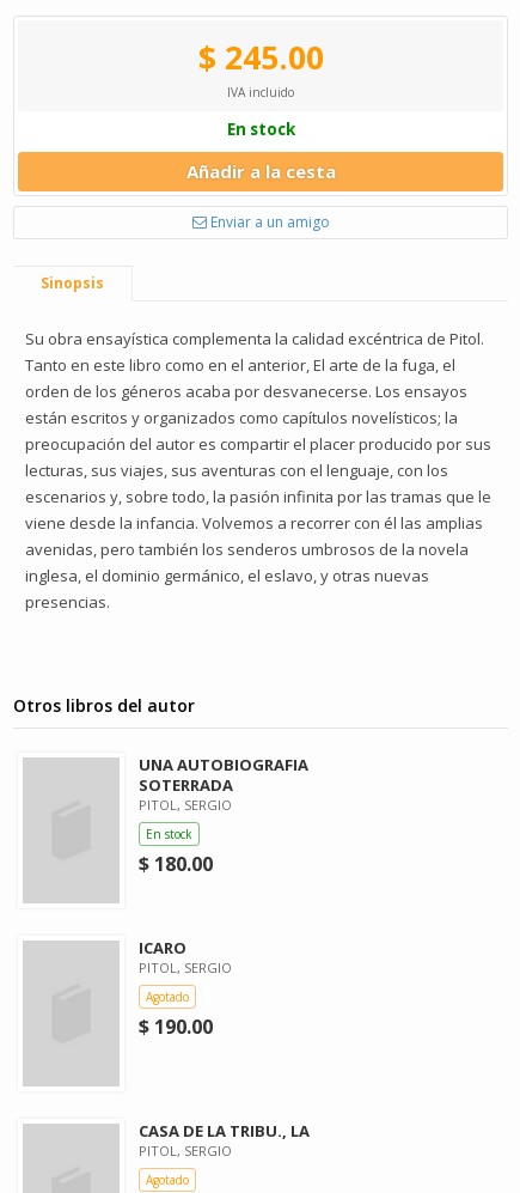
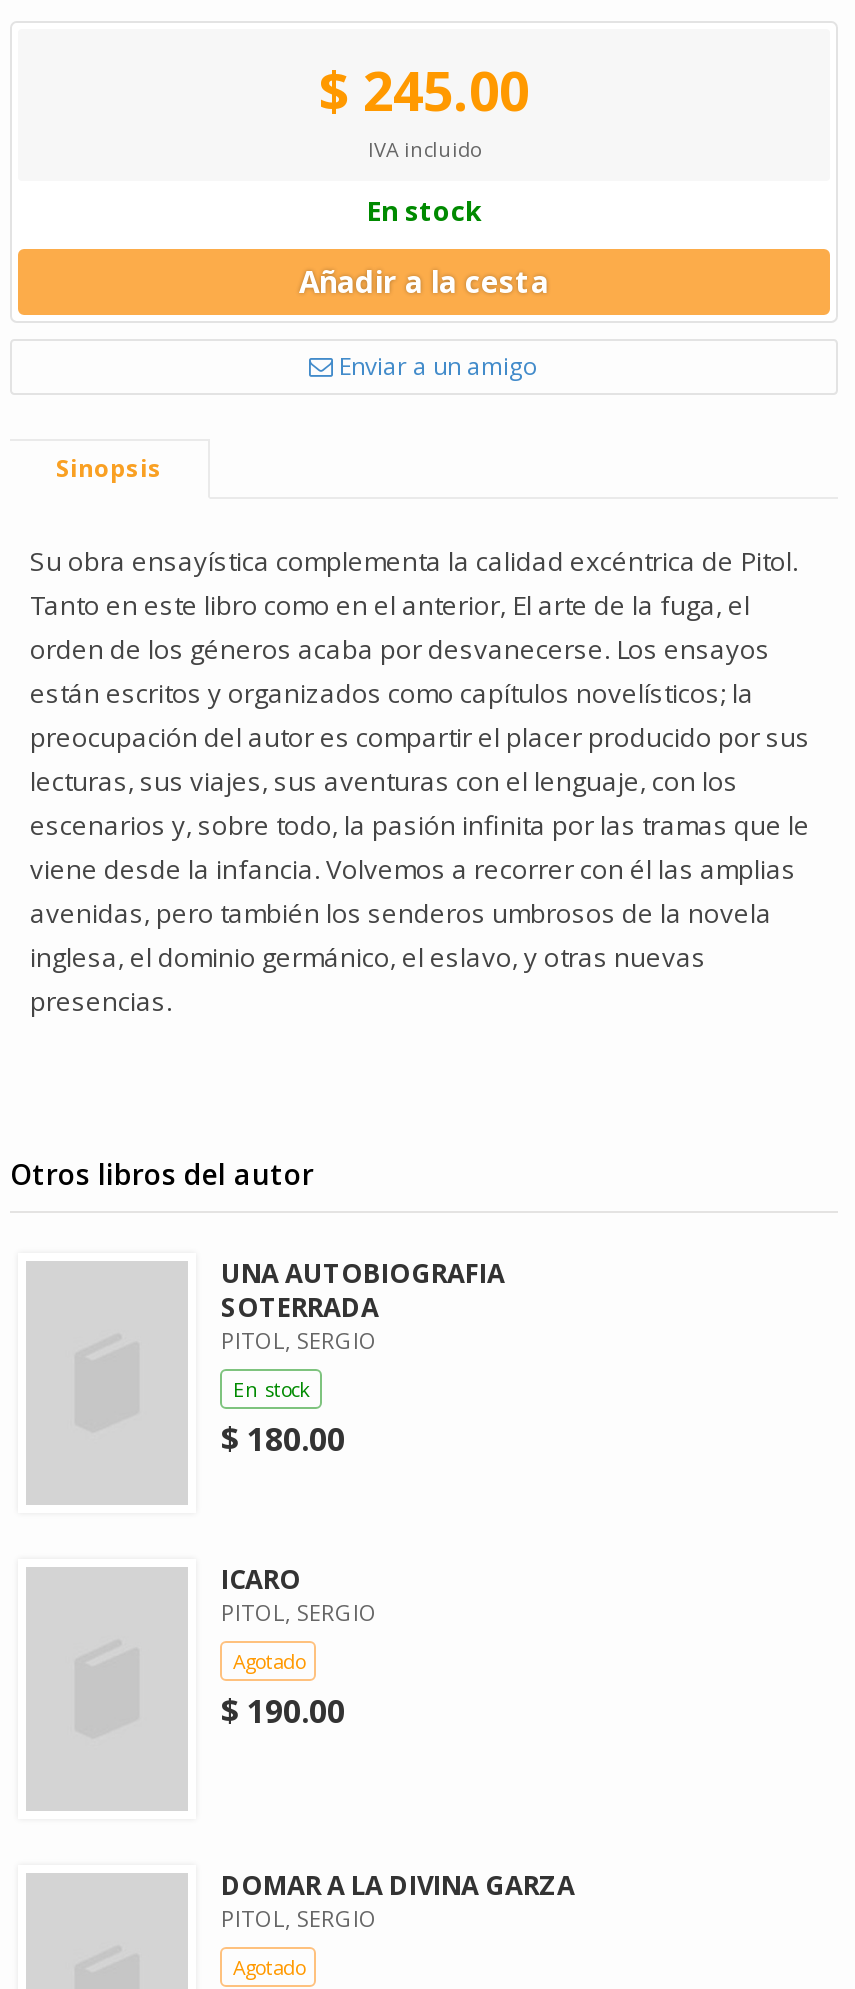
- CASA DE LA TRIBU., LA
+ DOMAR A LA DIVINA GARZA
